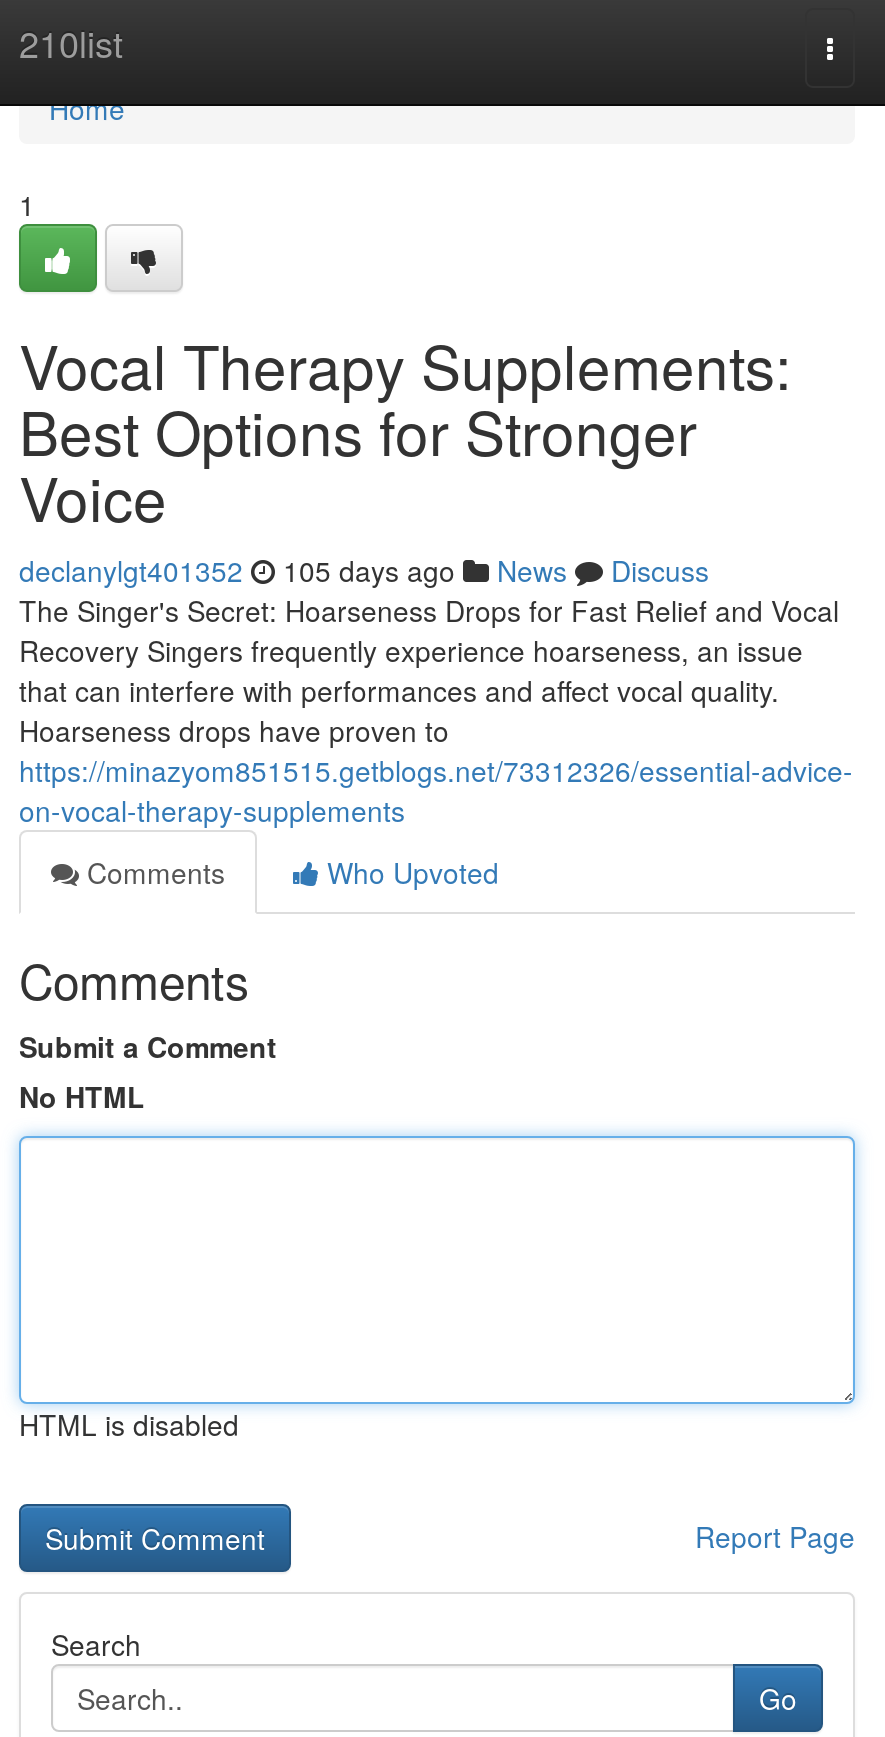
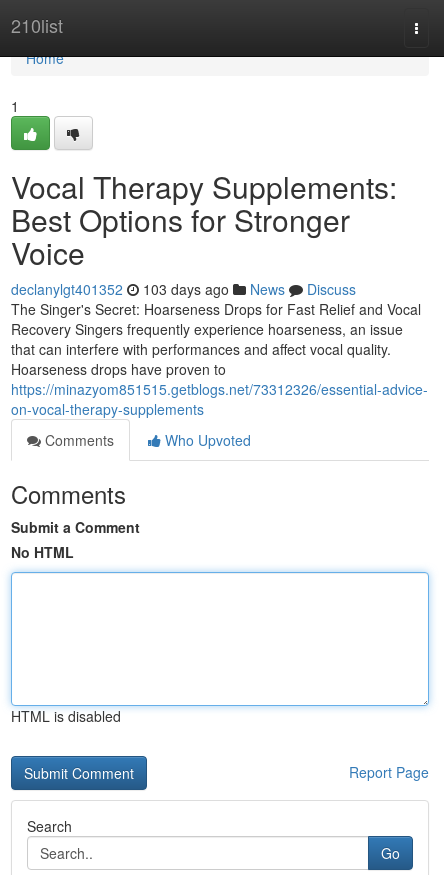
- declanylgt401352 105 days ago News Discuss
+ declanylgt401352 103 days ago News Discuss
